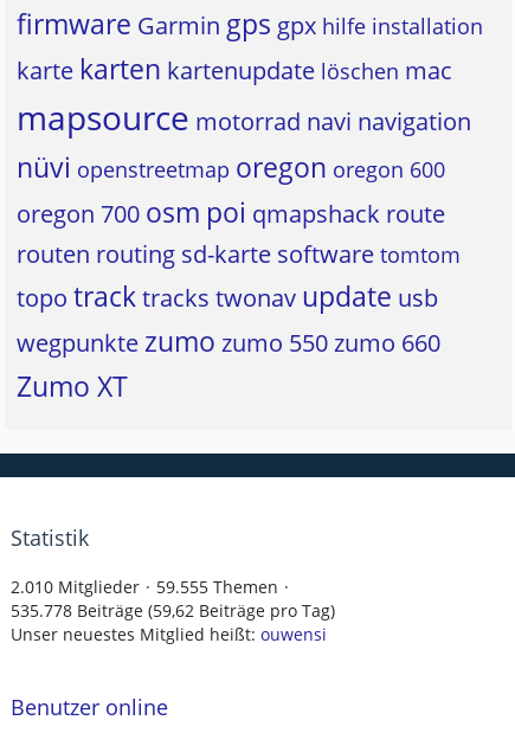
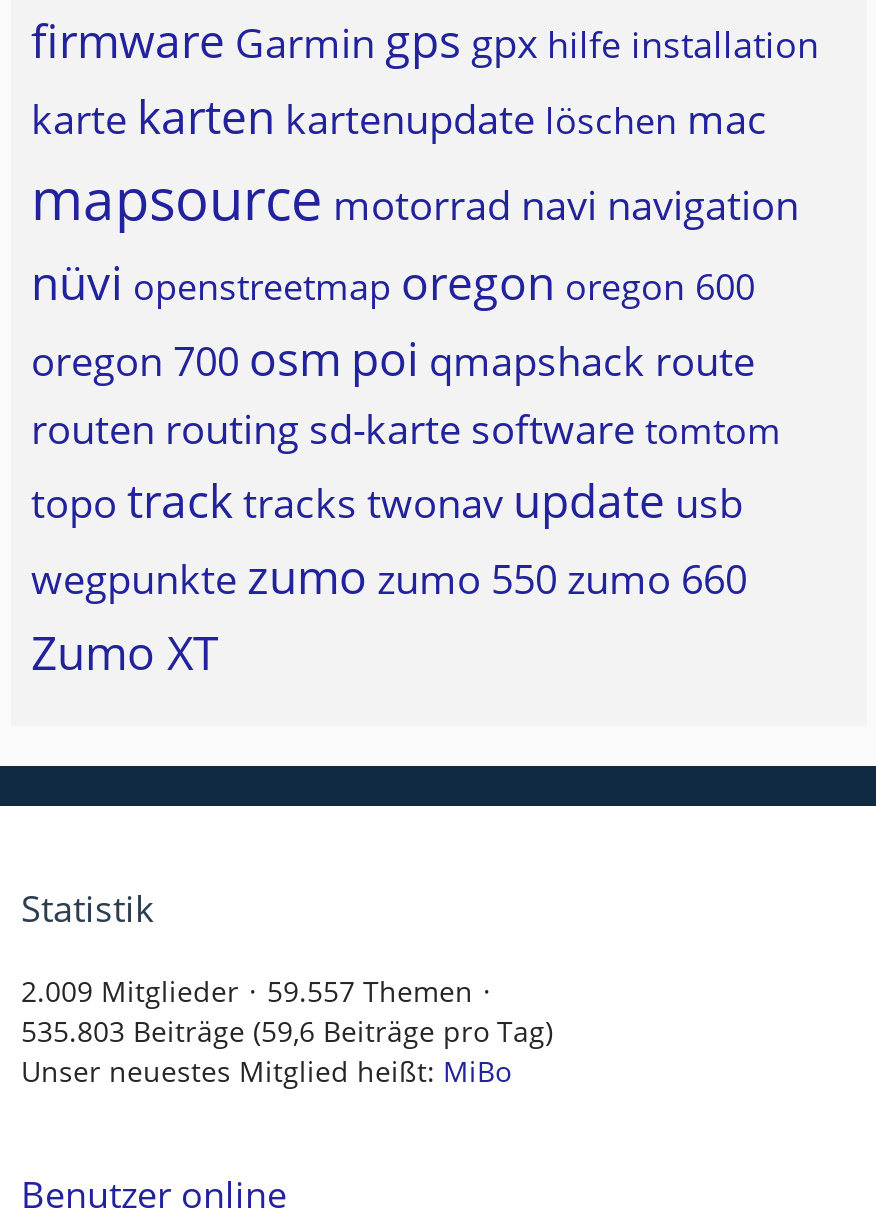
- 2.010 Mitglieder
+ 2.009 Mitglieder

- 59.555 Themen
+ 59.557 Themen

- 535.778 Beiträge (59,62 Beiträge pro Tag)
+ 535.803 Beiträge (59,6 Beiträge pro Tag)

- Unser neuestes Mitglied heißt: ouwensi
+ Unser neuestes Mitglied heißt: MiBo
